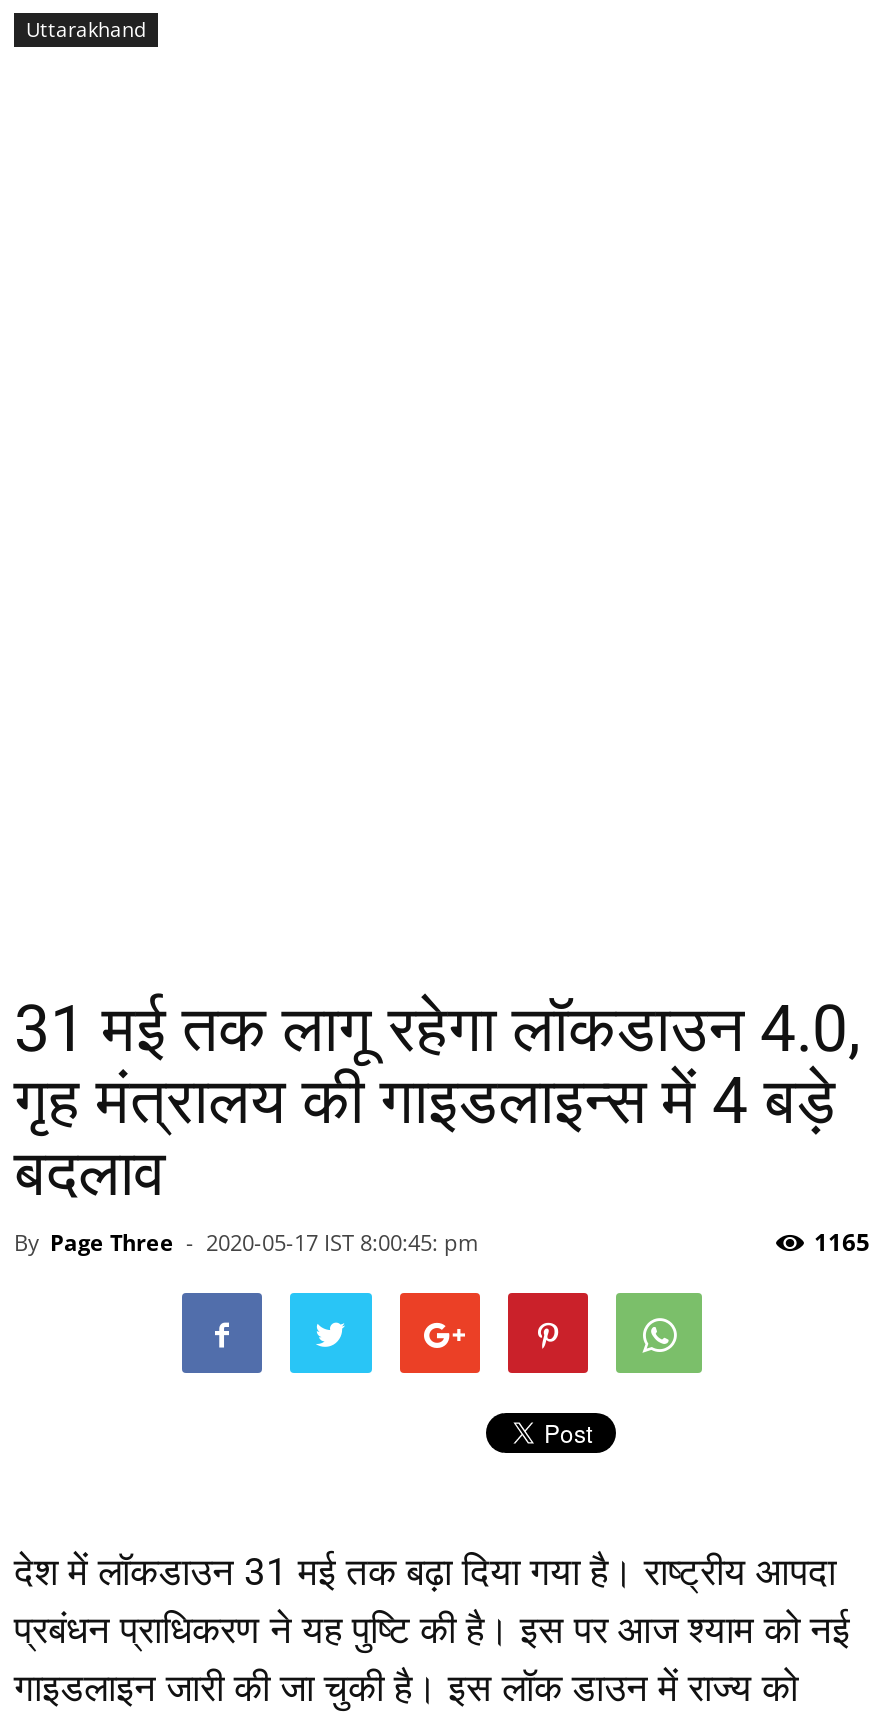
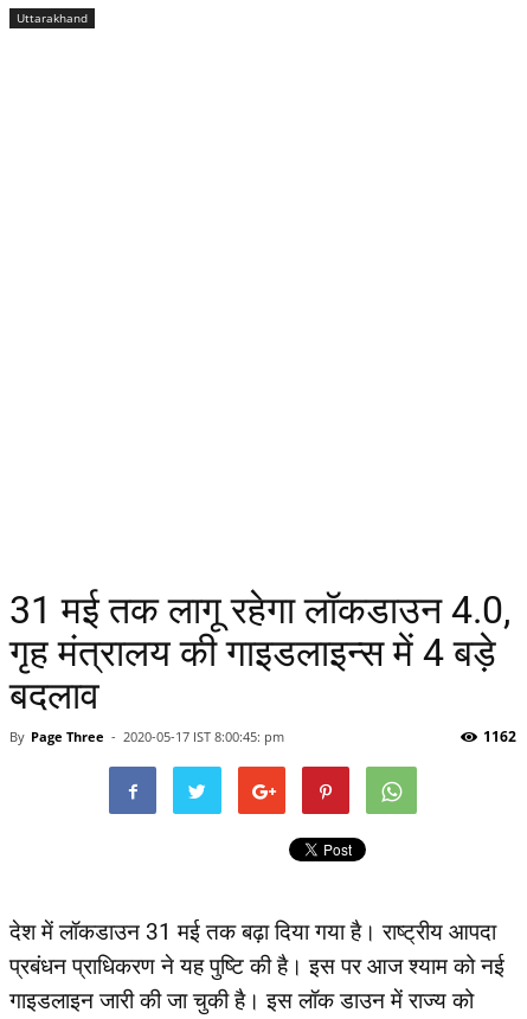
- 1165
+ 1162
